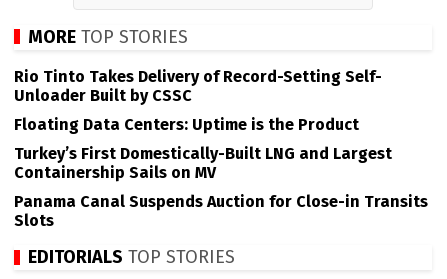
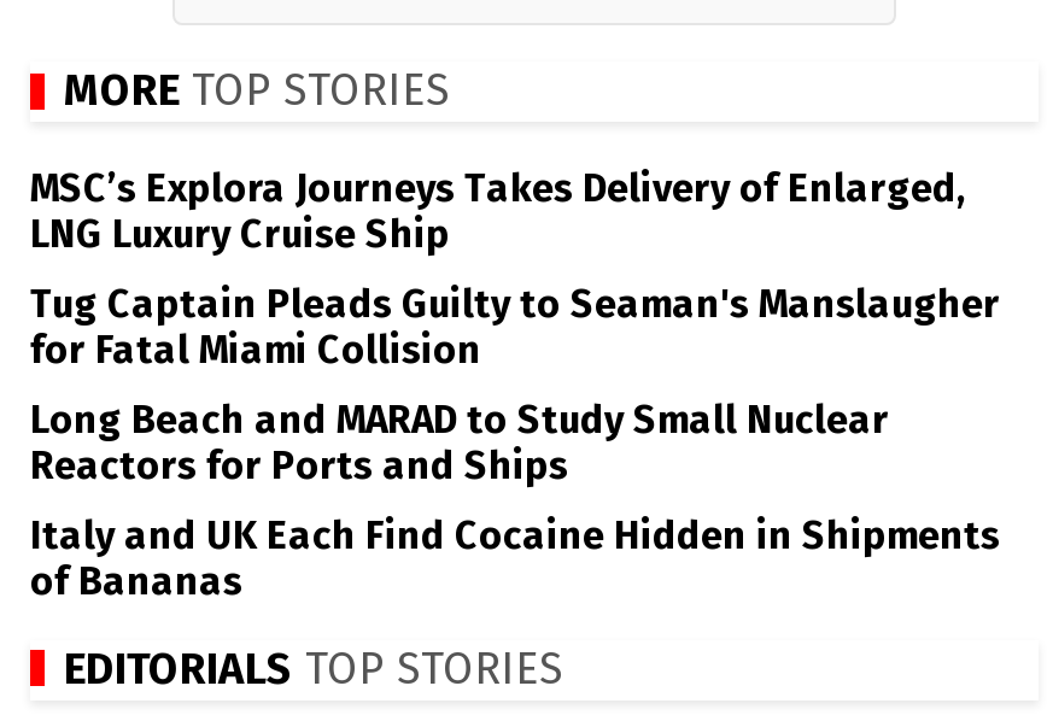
- Rio Tinto Takes Delivery of Record-Setting Self-
- Unloader Built by CSSC
+ MSC’s Explora Journeys Takes Delivery of Enlarged,
+ LNG Luxury Cruise Ship

- Floating Data Centers: Uptime is the Product
+ Tug Captain Pleads Guilty to Seaman's Manslaugher
+ for Fatal Miami Collision

- Turkey’s First Domestically-Built LNG and Largest
- Containership Sails on MV
+ Long Beach and MARAD to Study Small Nuclear
+ Reactors for Ports and Ships

- Panama Canal Suspends Auction for Close-in Transits
- Slots
+ Italy and UK Each Find Cocaine Hidden in Shipments
+ of Bananas
